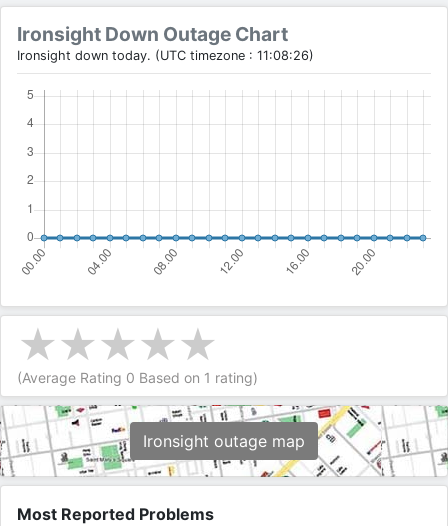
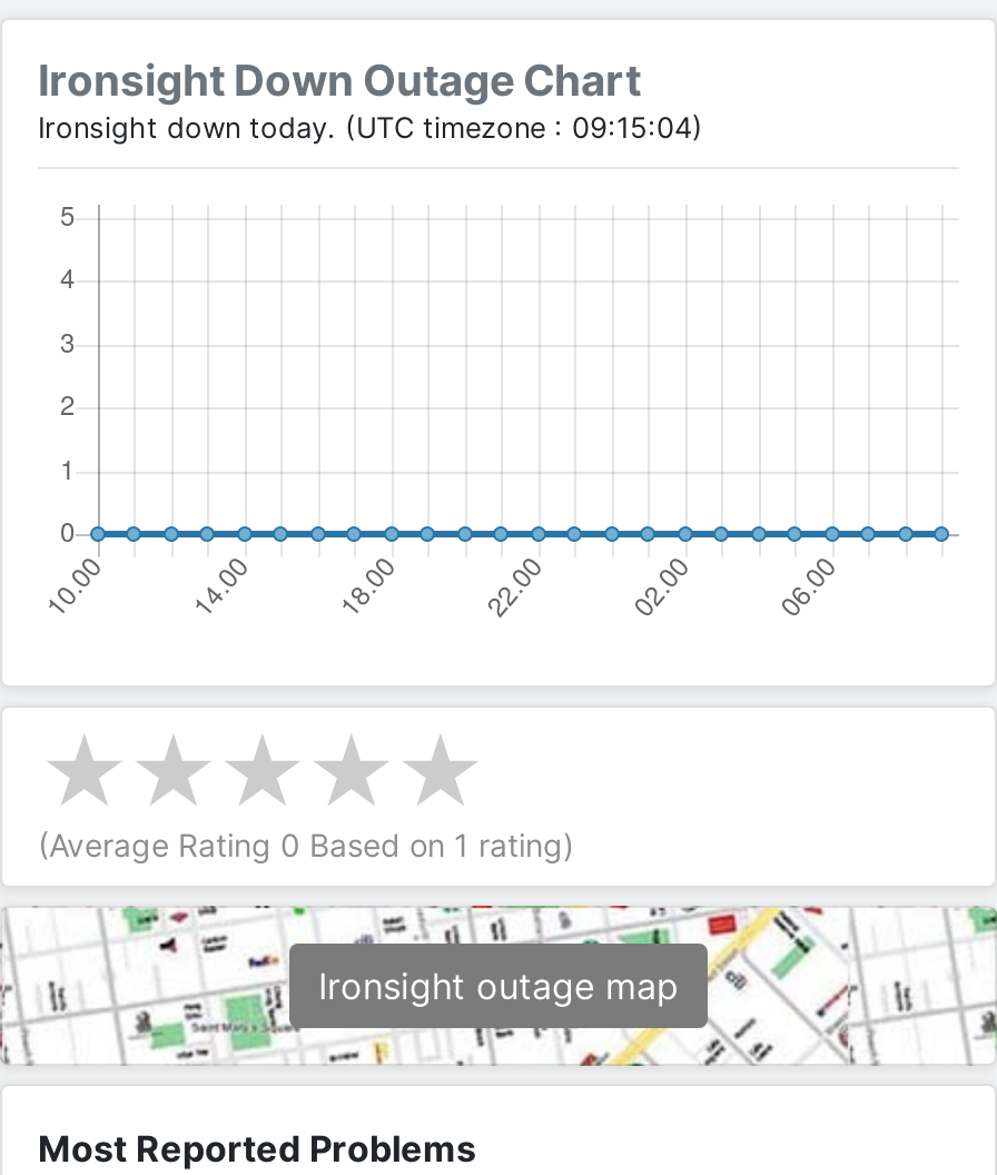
- Ironsight down today. (UTC timezone : 11:08:26)
+ Ironsight down today. (UTC timezone : 09:15:04)
